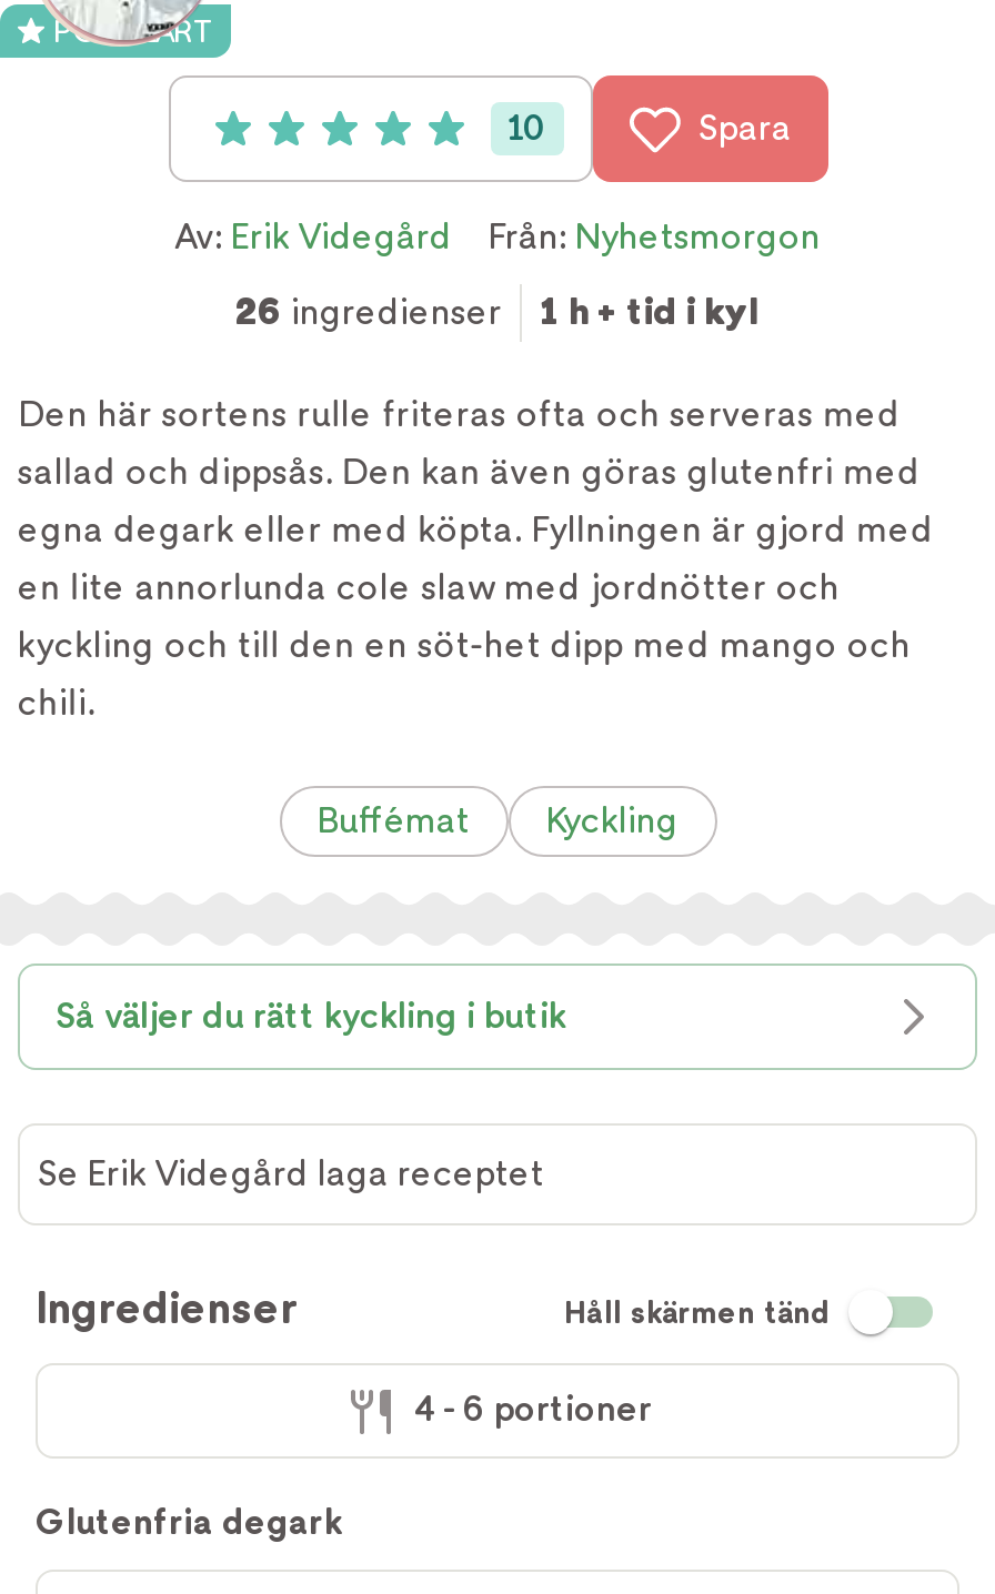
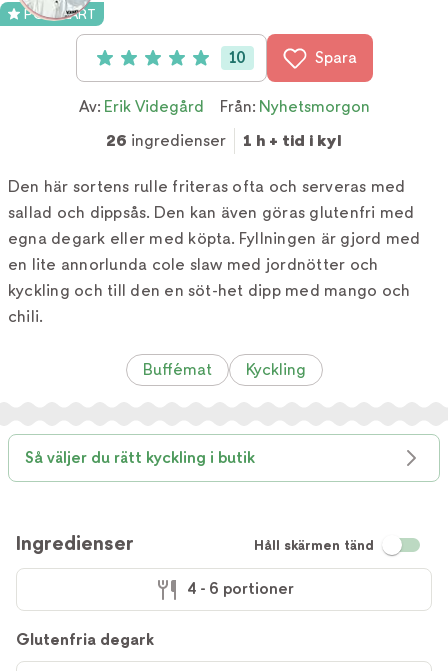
- Se Erik Videgård laga receptet
